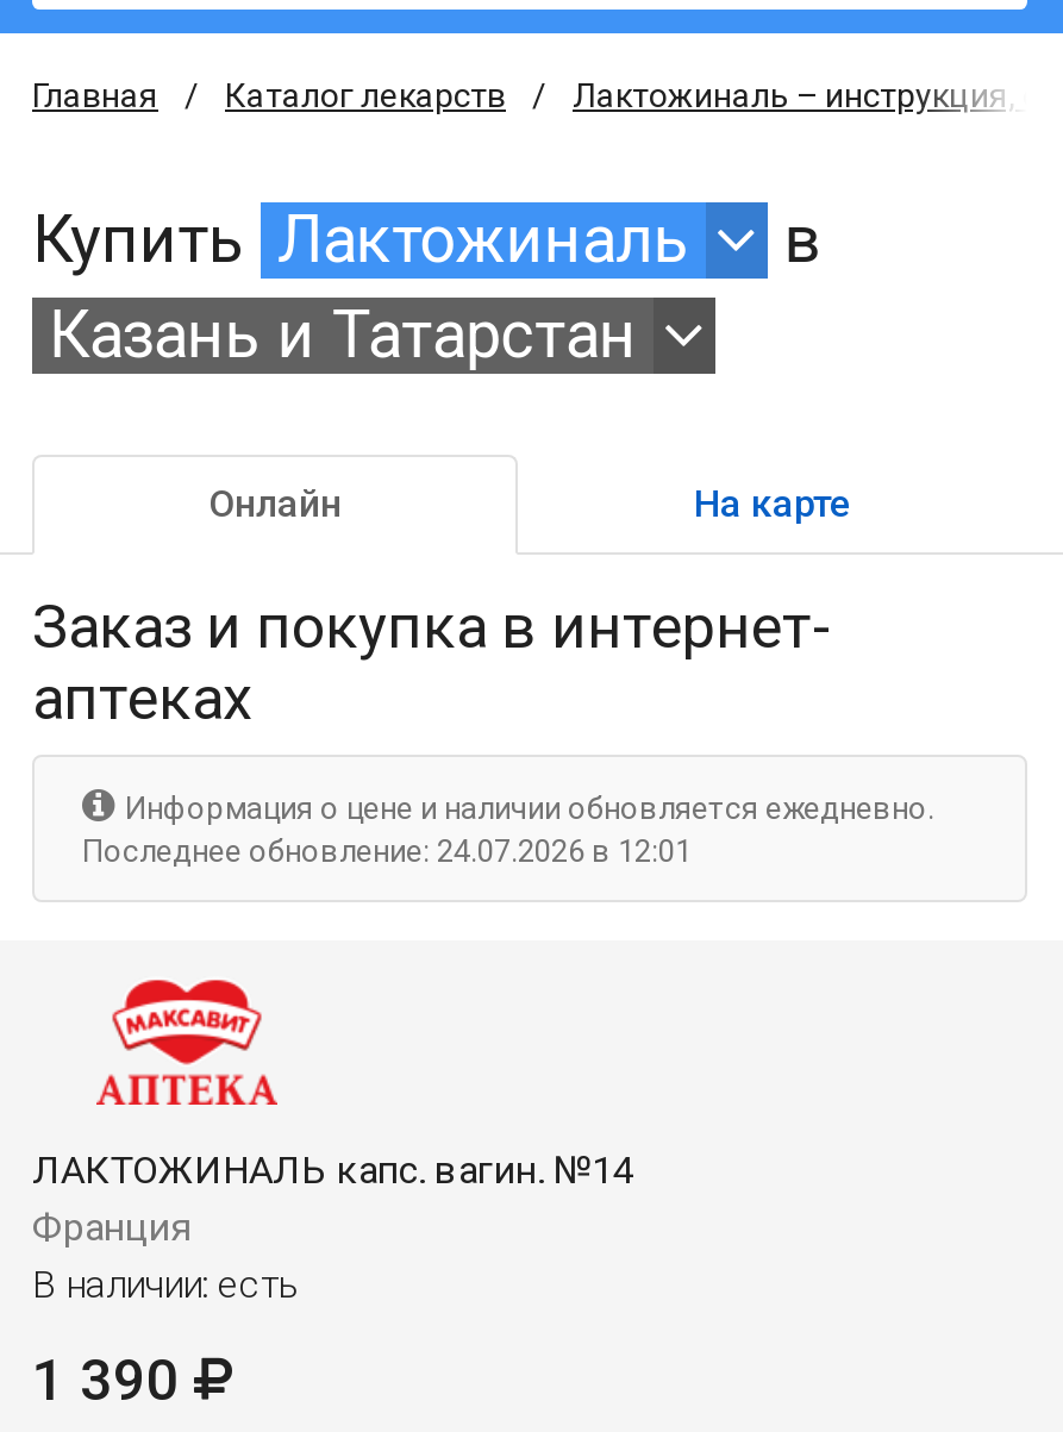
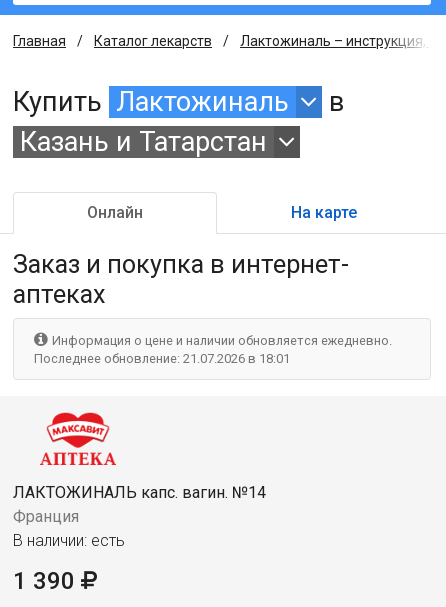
- Последнее обновление: 24.07.2026 в 12:01
+ Последнее обновление: 21.07.2026 в 18:01
